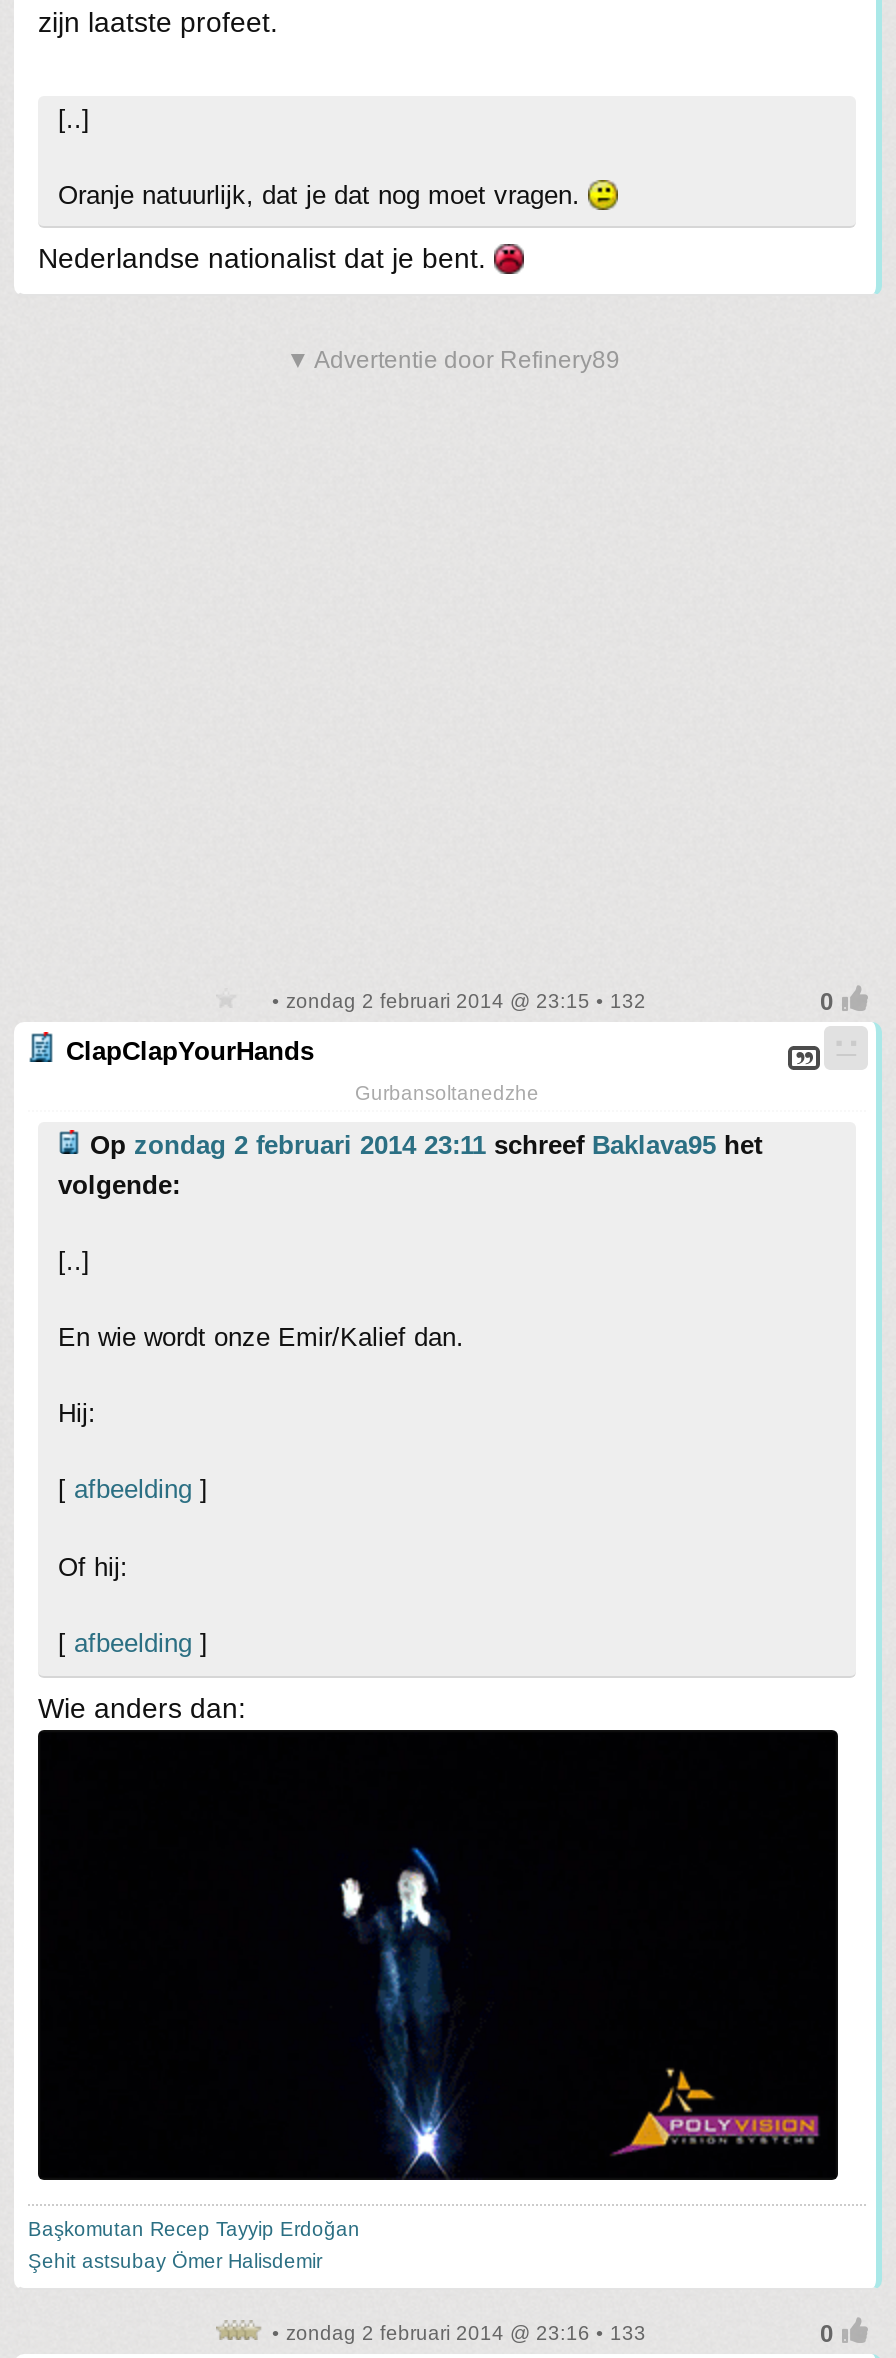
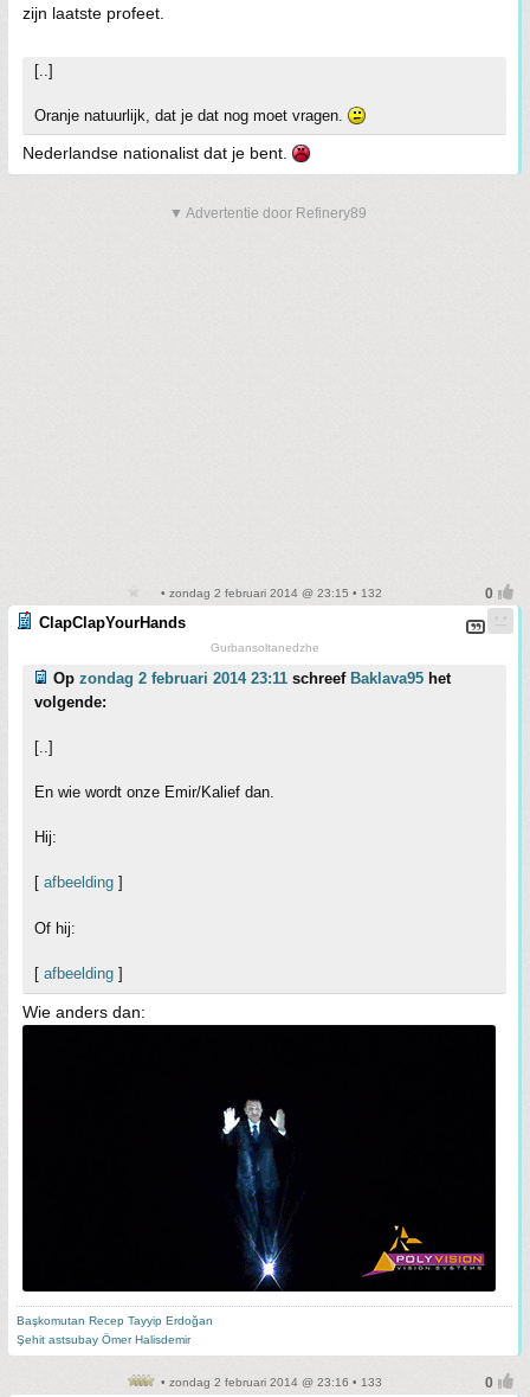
- [image]
+ [image]
